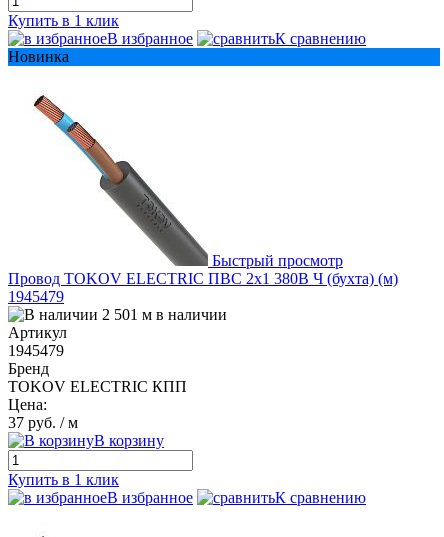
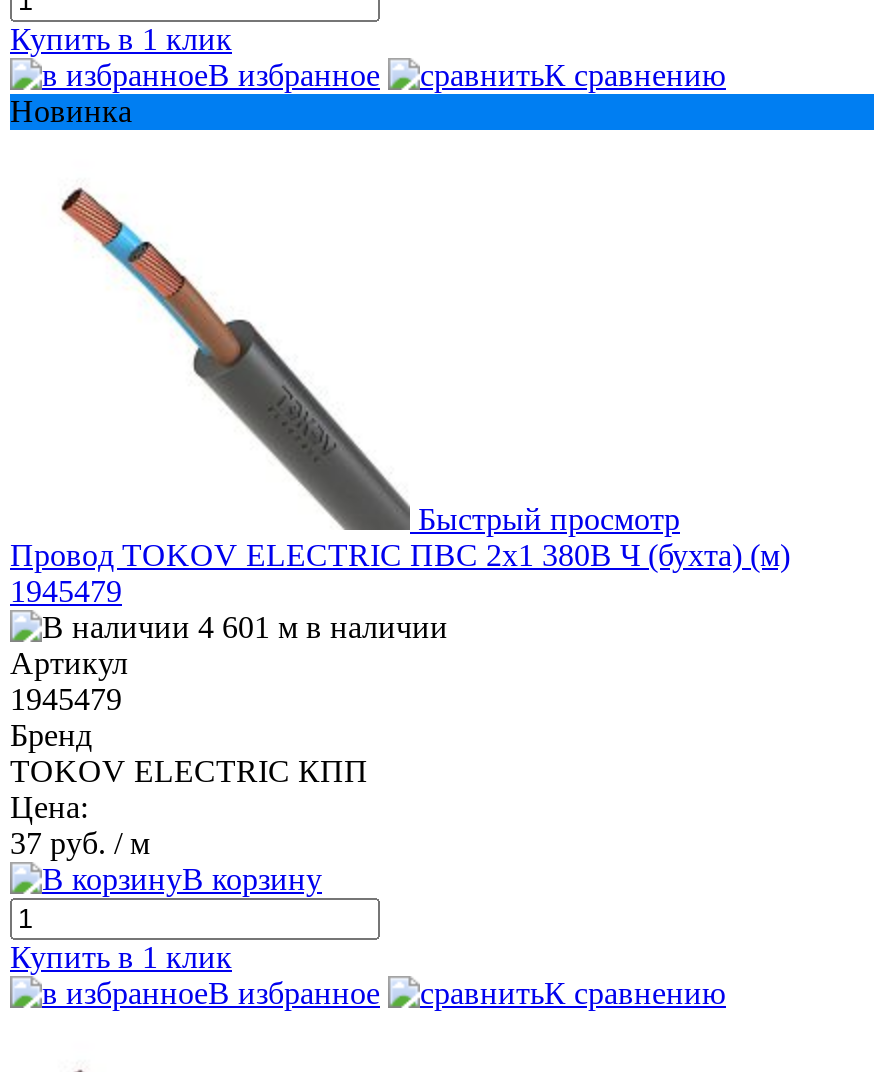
- 2 501 м в наличии
+ 4 601 м в наличии
